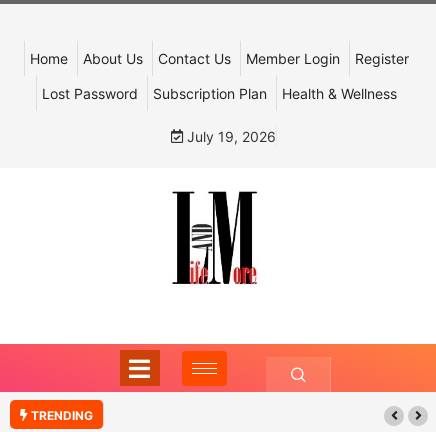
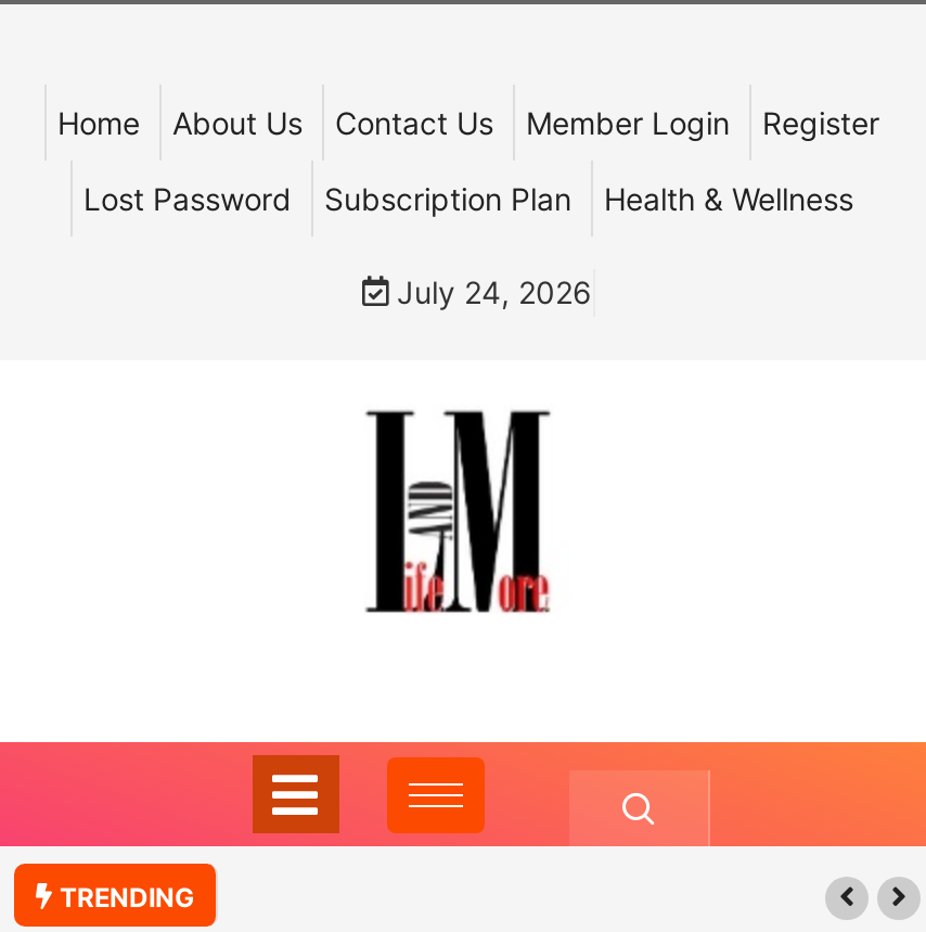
- July 19, 2026
+ July 24, 2026
